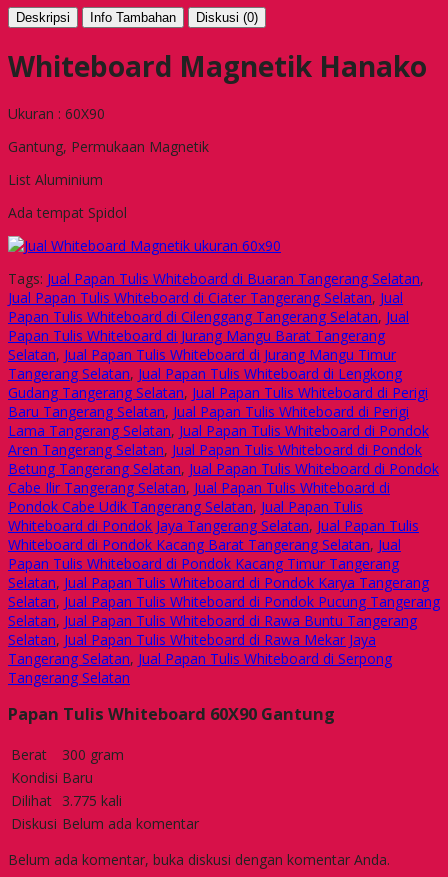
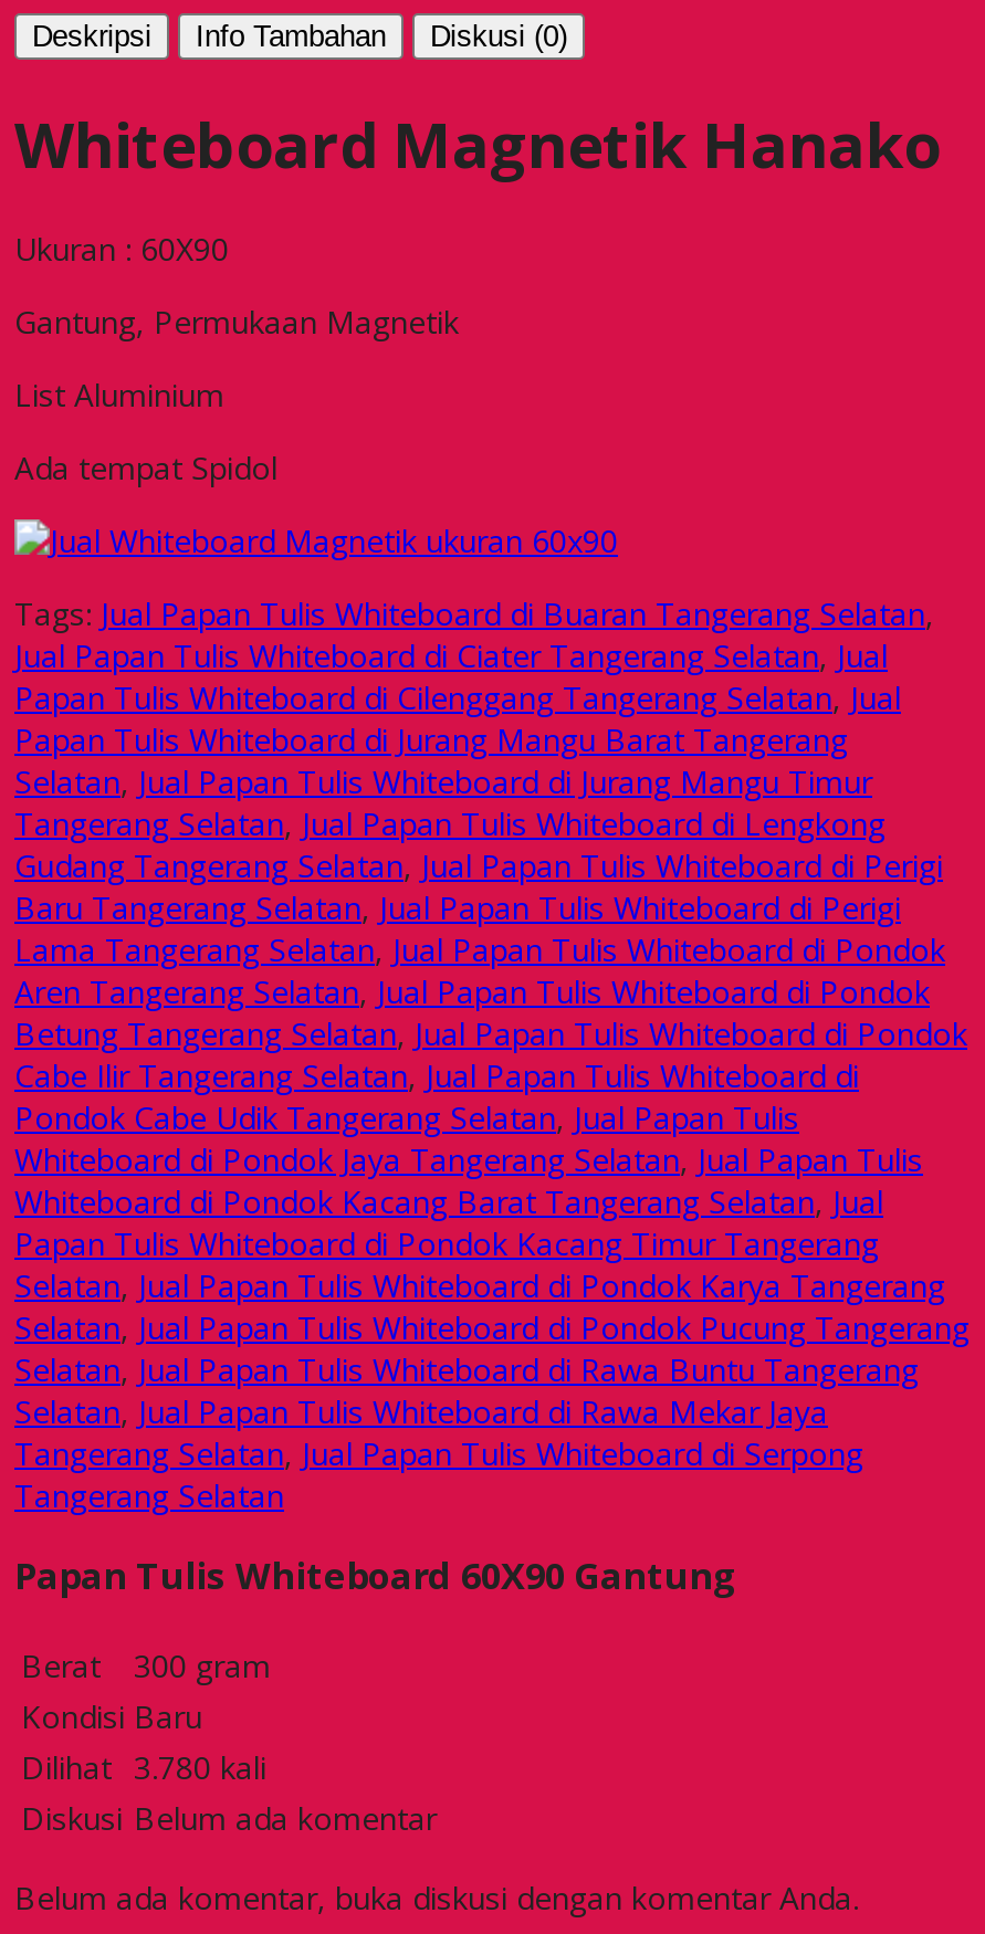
- Dilihat 3.775 kali
+ Dilihat 3.780 kali
